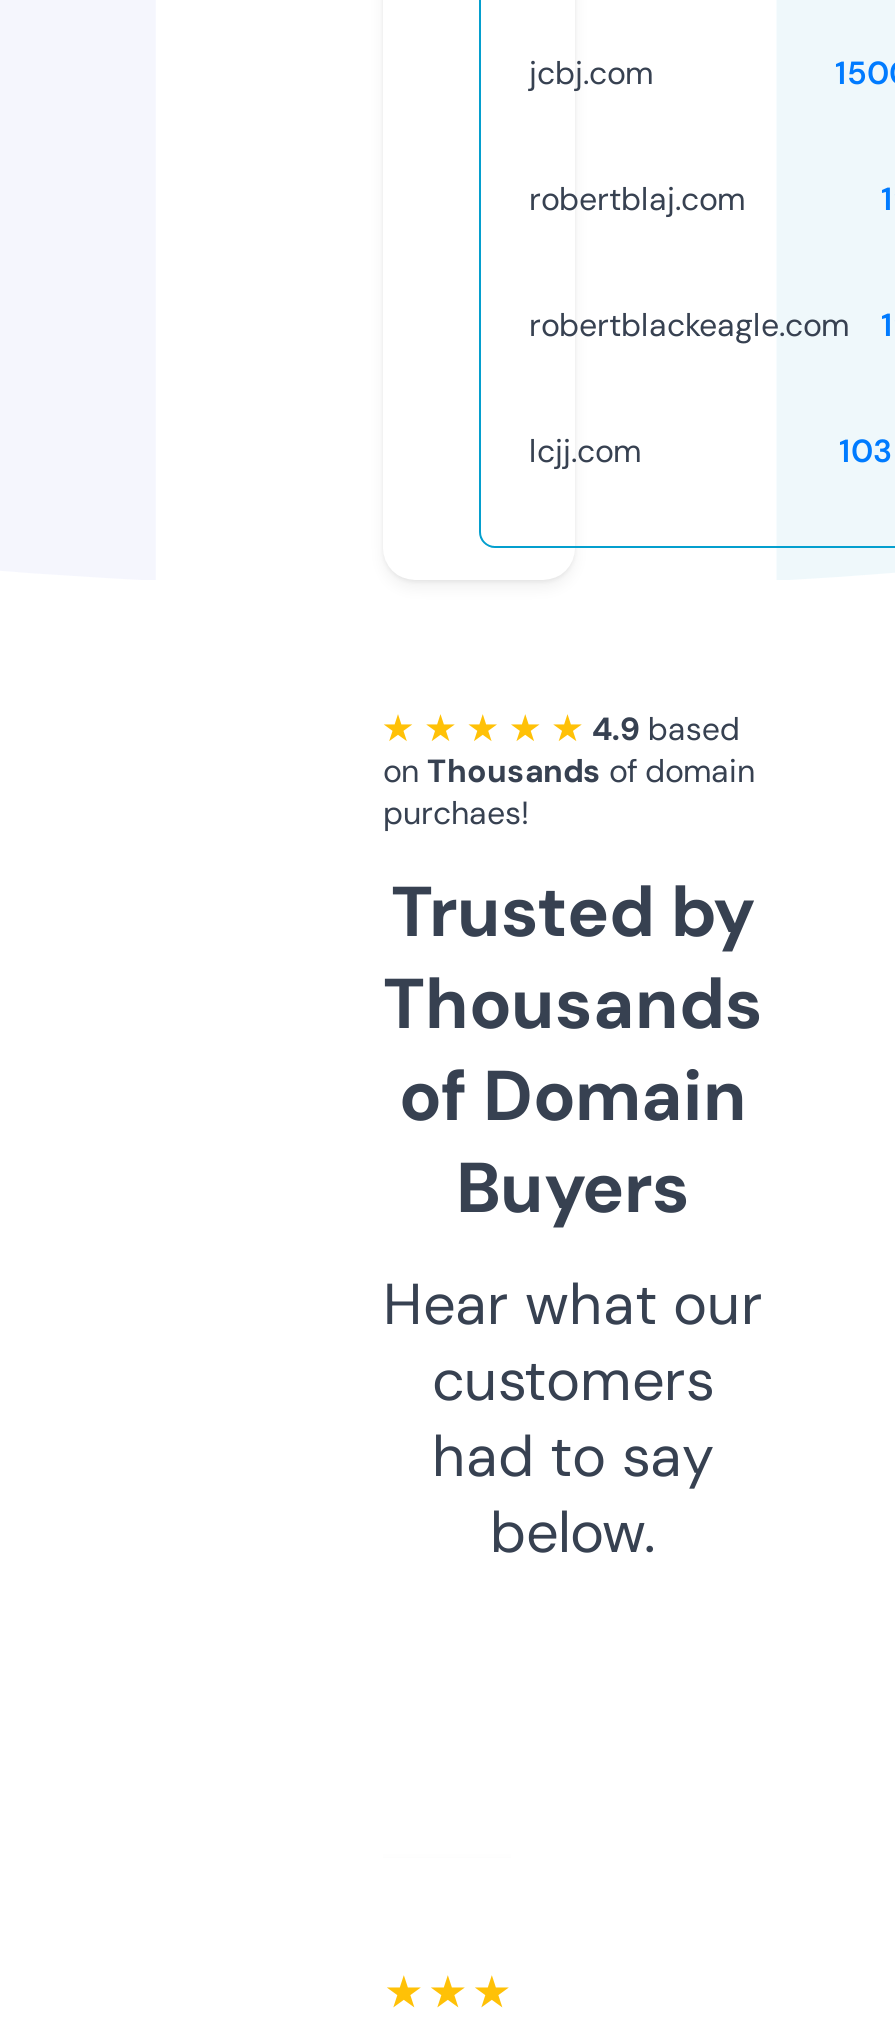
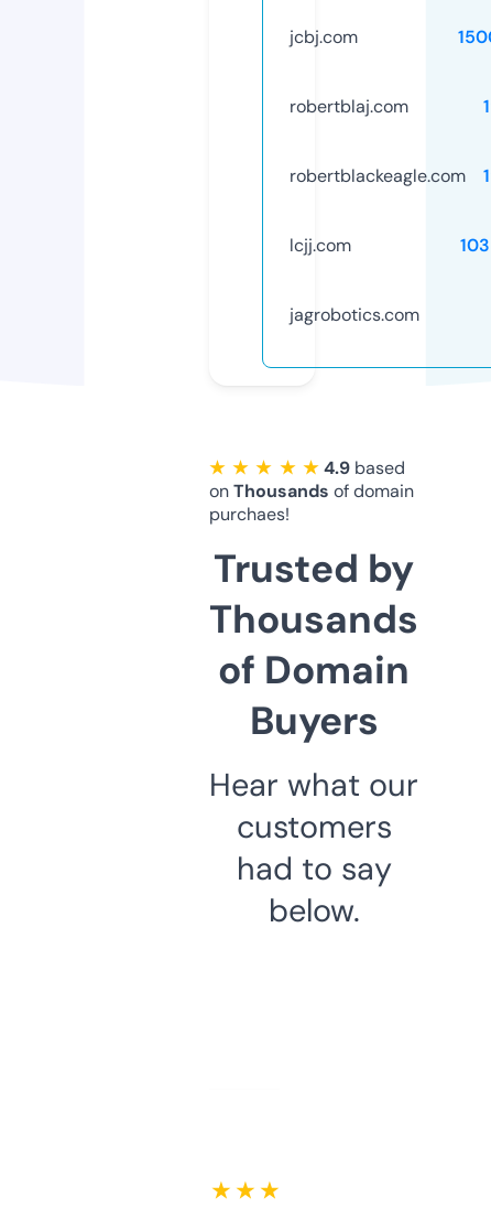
+ jagrobotics.com
